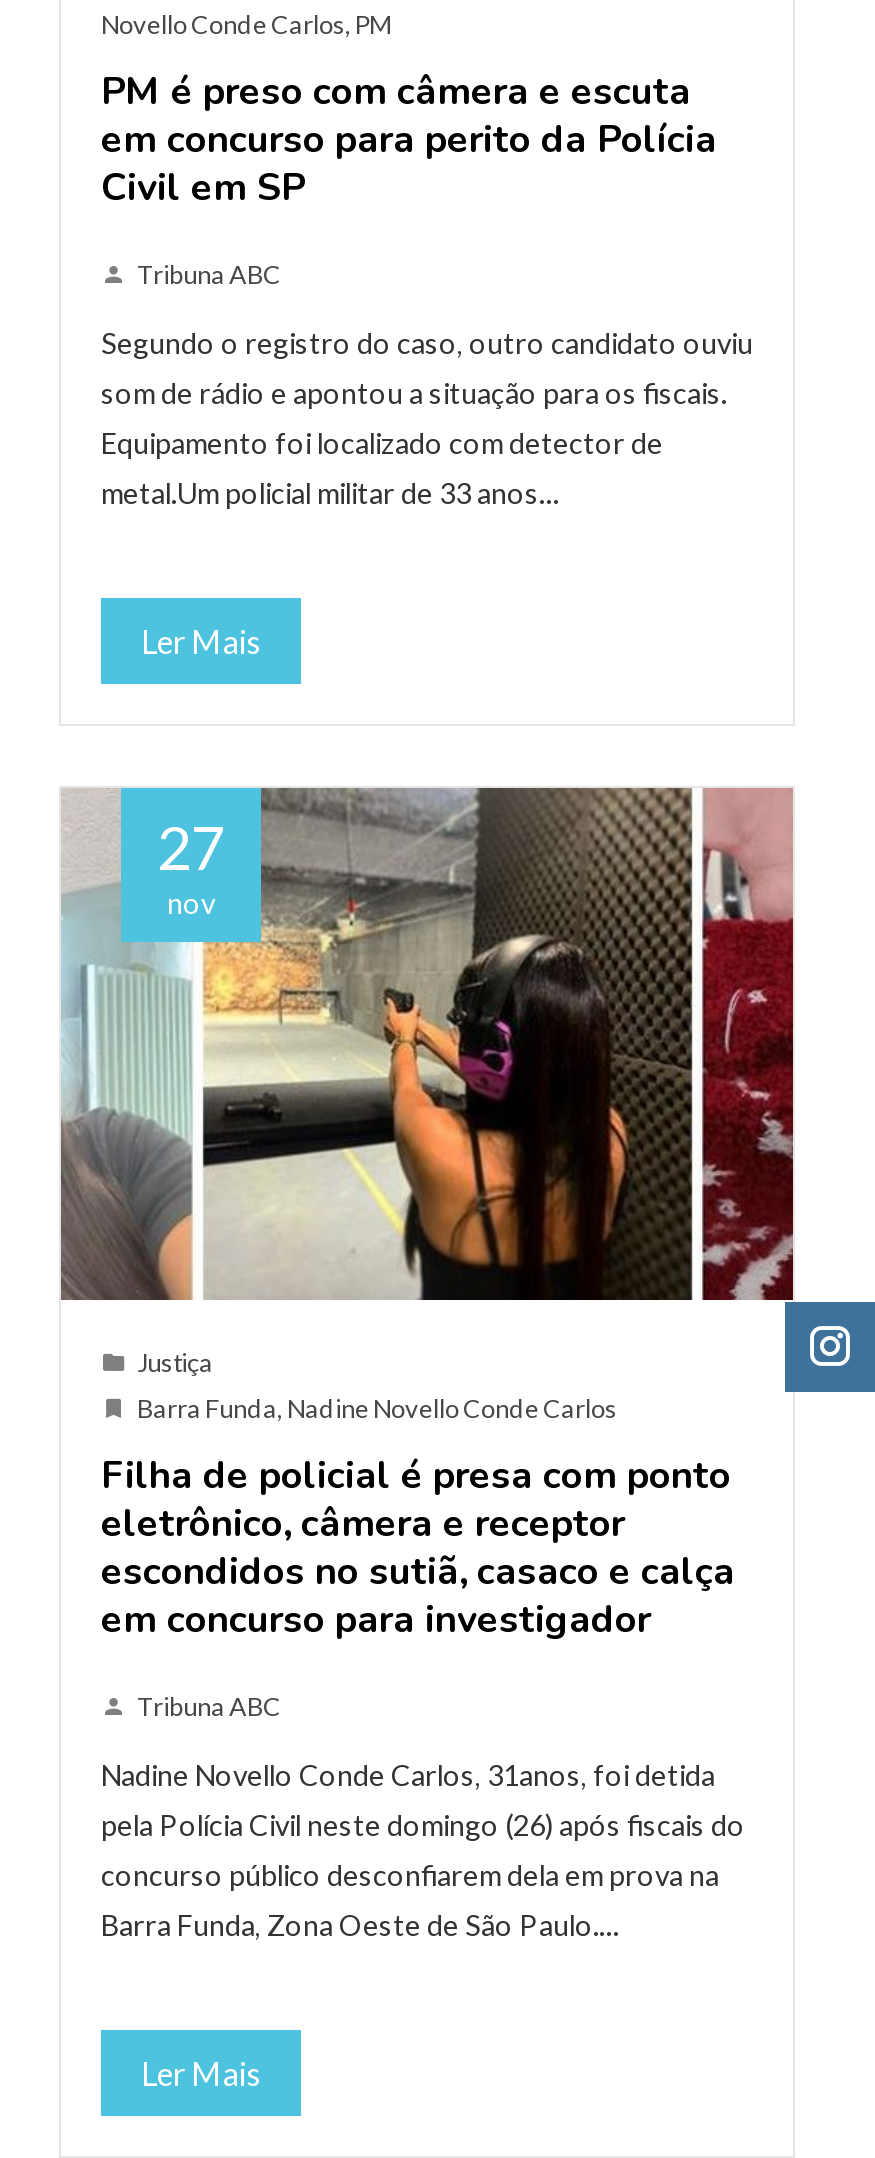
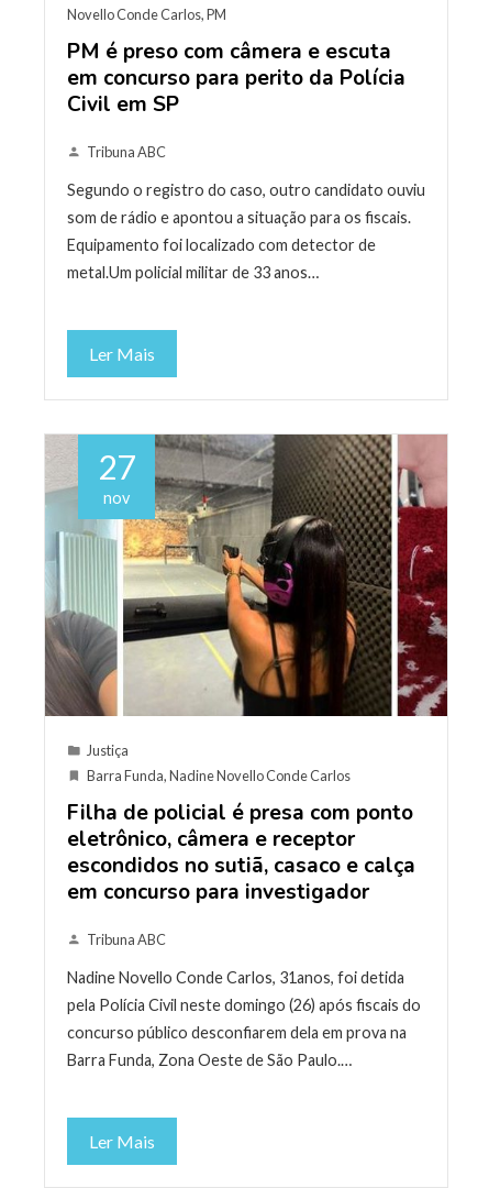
- [image]
